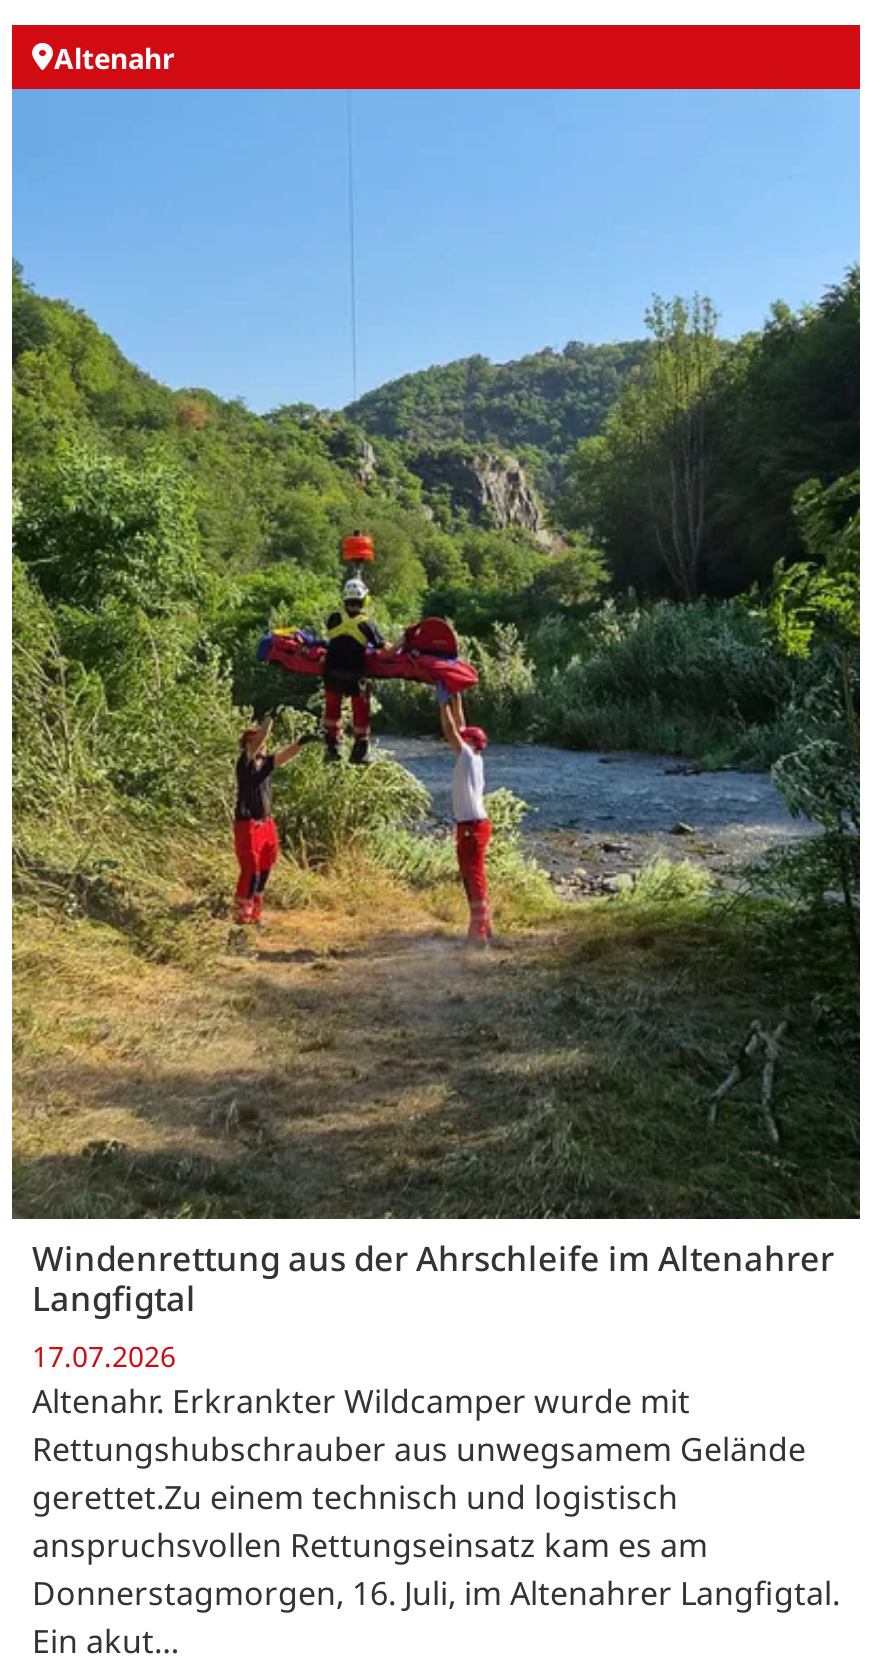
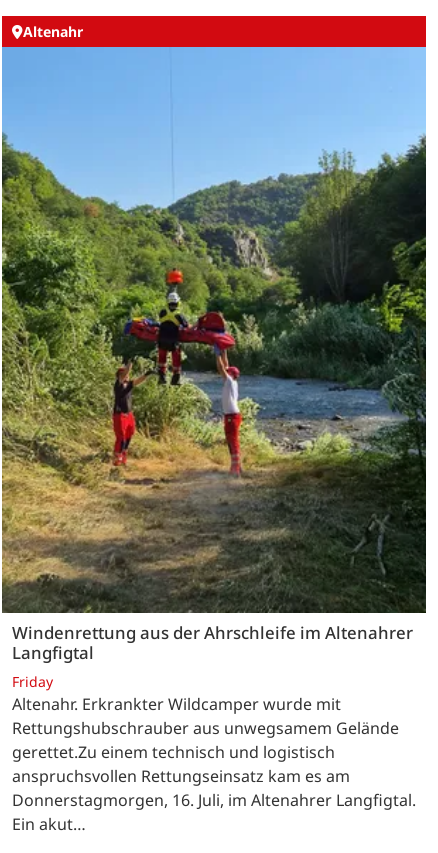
- 17.07.2026
+ Friday
